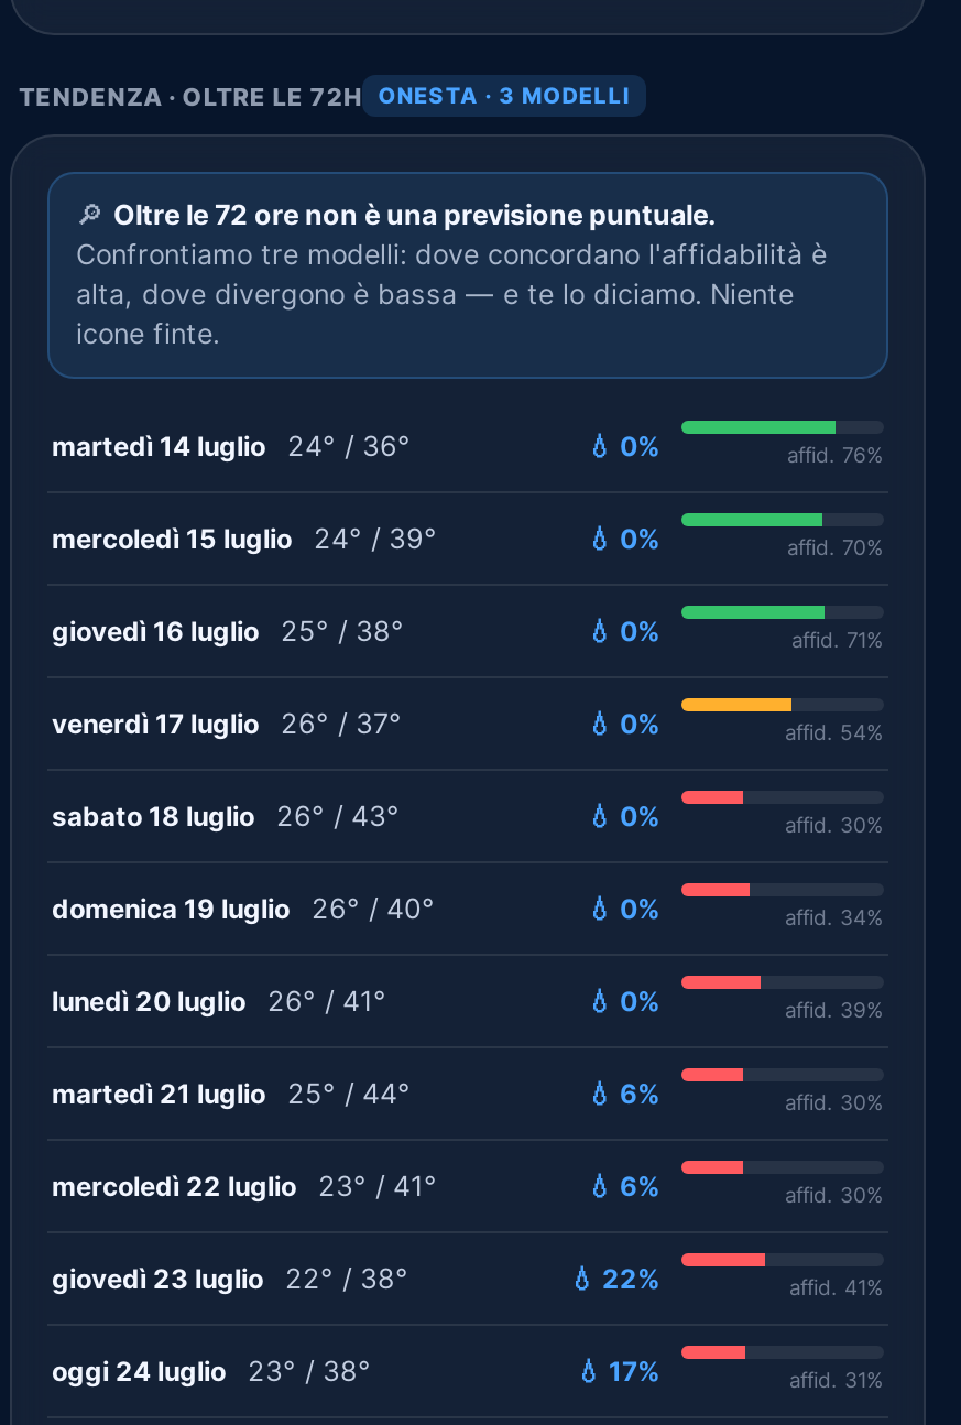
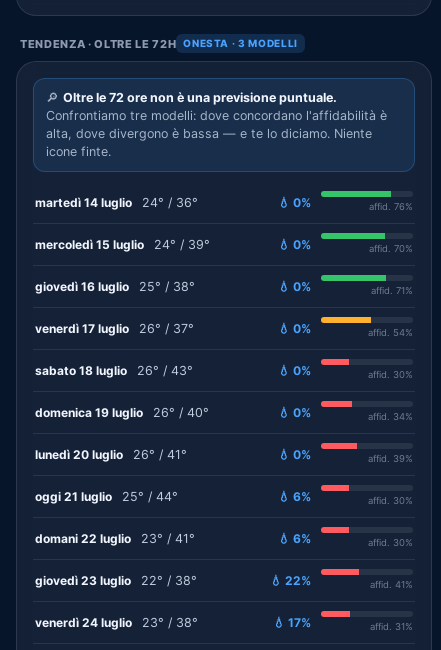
- martedì 21 luglio
+ oggi 21 luglio

- mercoledì 22 luglio
+ domani 22 luglio

- oggi 24 luglio
+ venerdì 24 luglio
